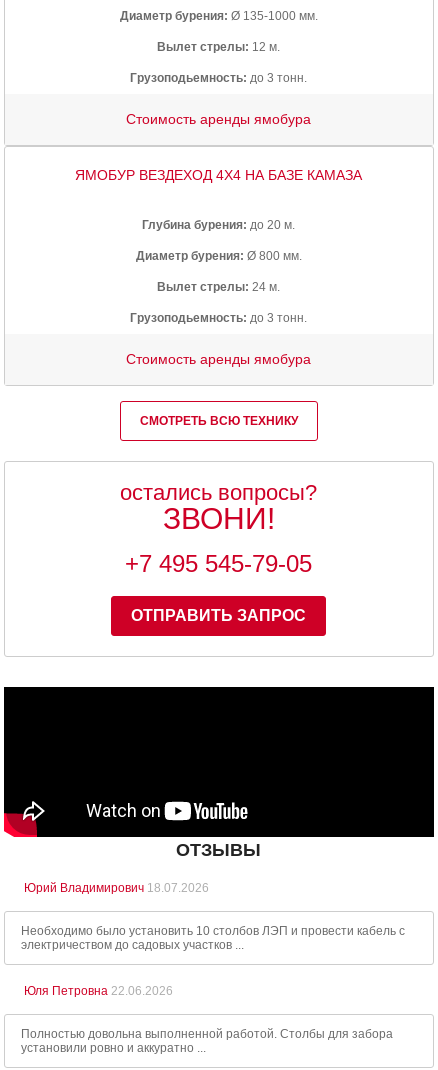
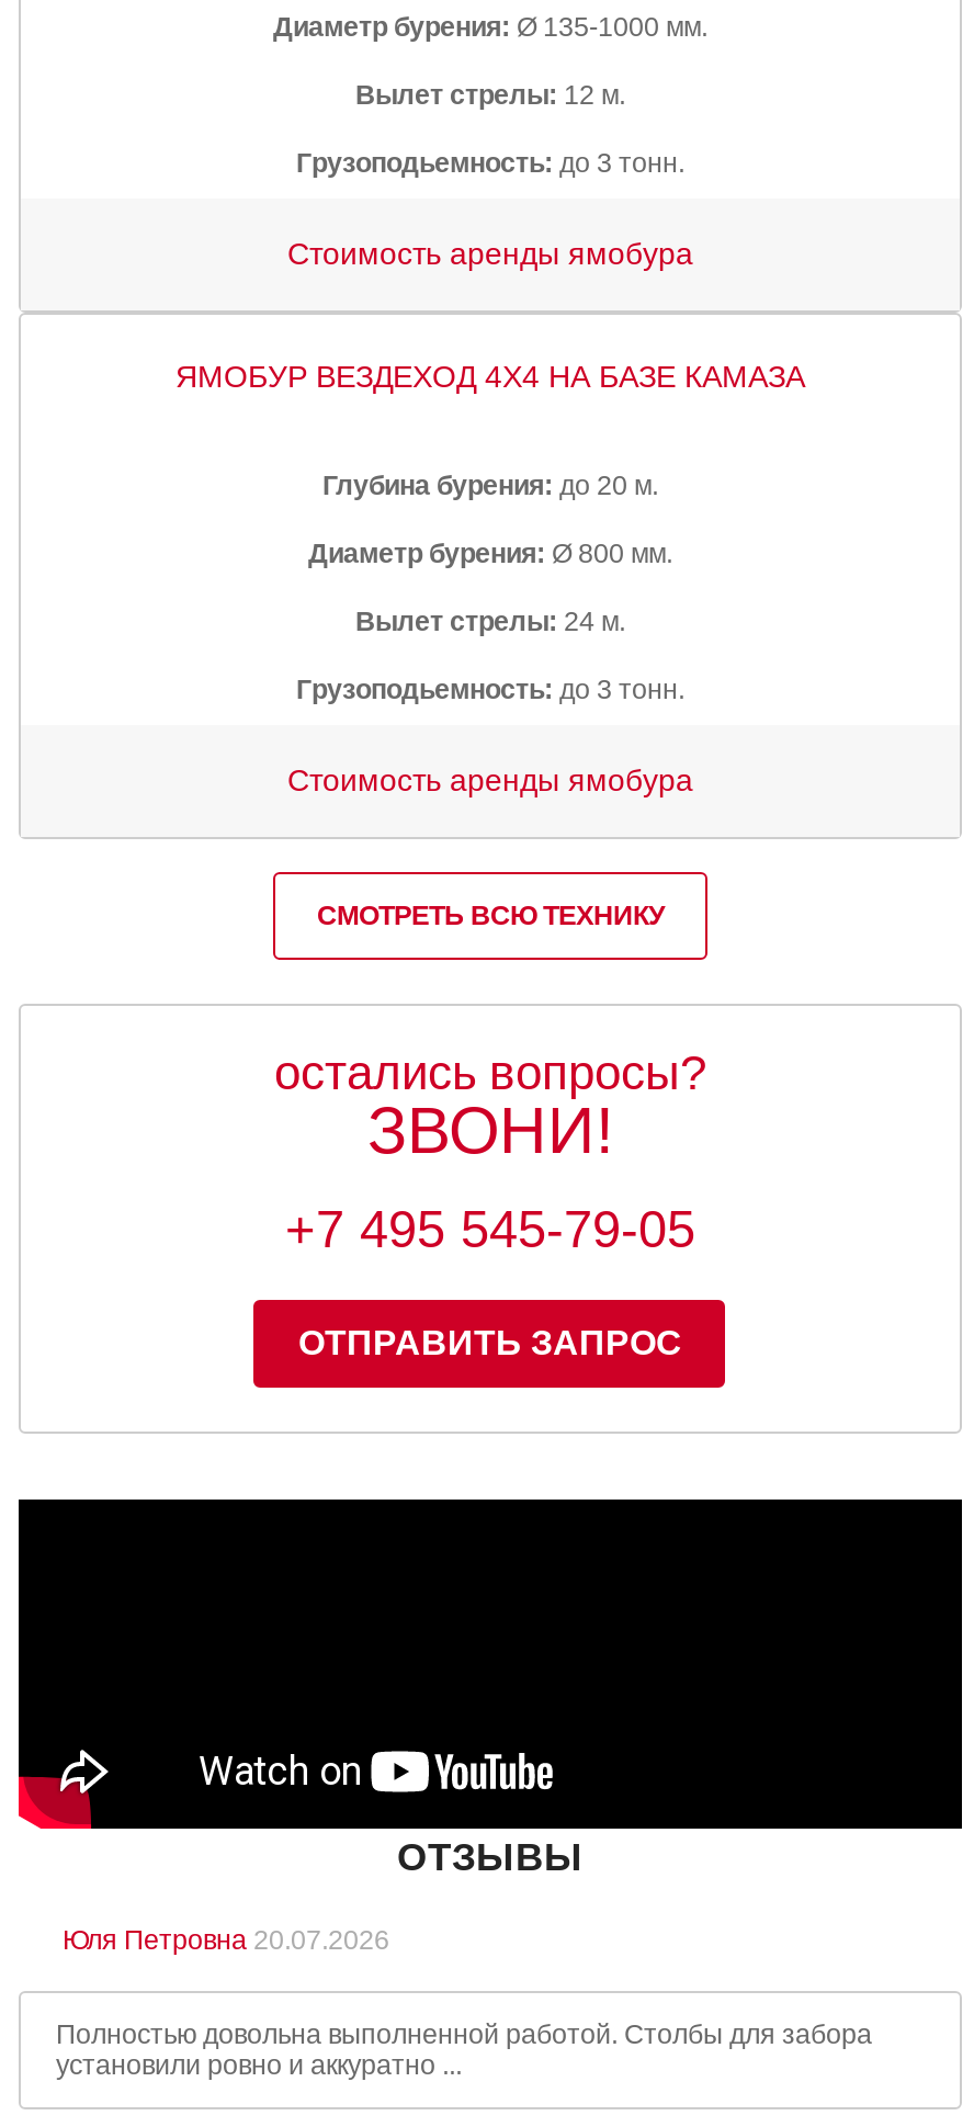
- Юрий Владимирович 18.07.2026
- Необходимо было установить 10 столбов ЛЭП и провести кабель с
- электричеством до садовых участков ...
- Юля Петровна 22.06.2026
+ Юля Петровна 20.07.2026
